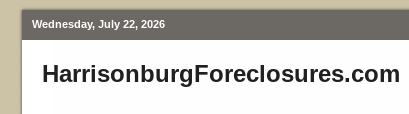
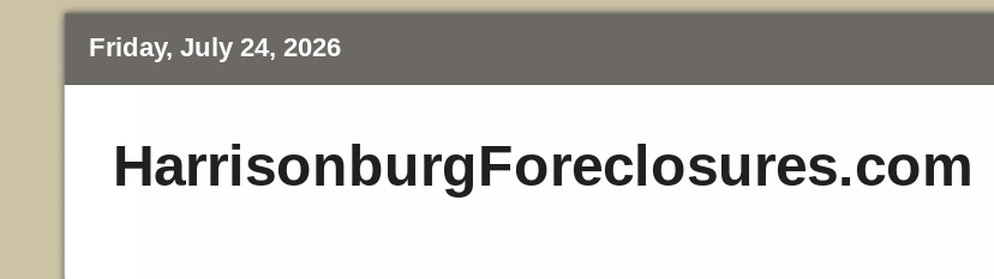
- Wednesday, July 22, 2026
+ Friday, July 24, 2026
